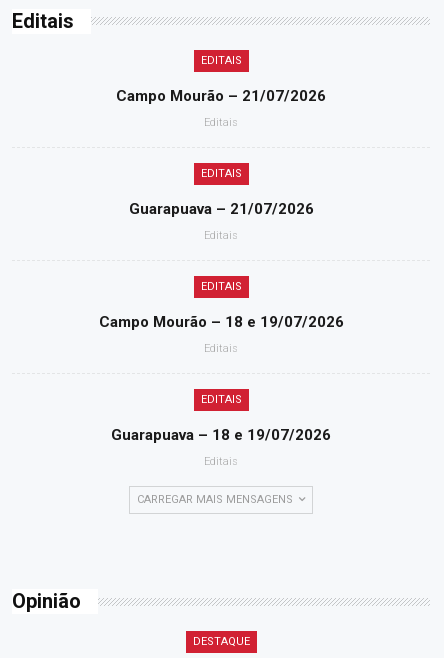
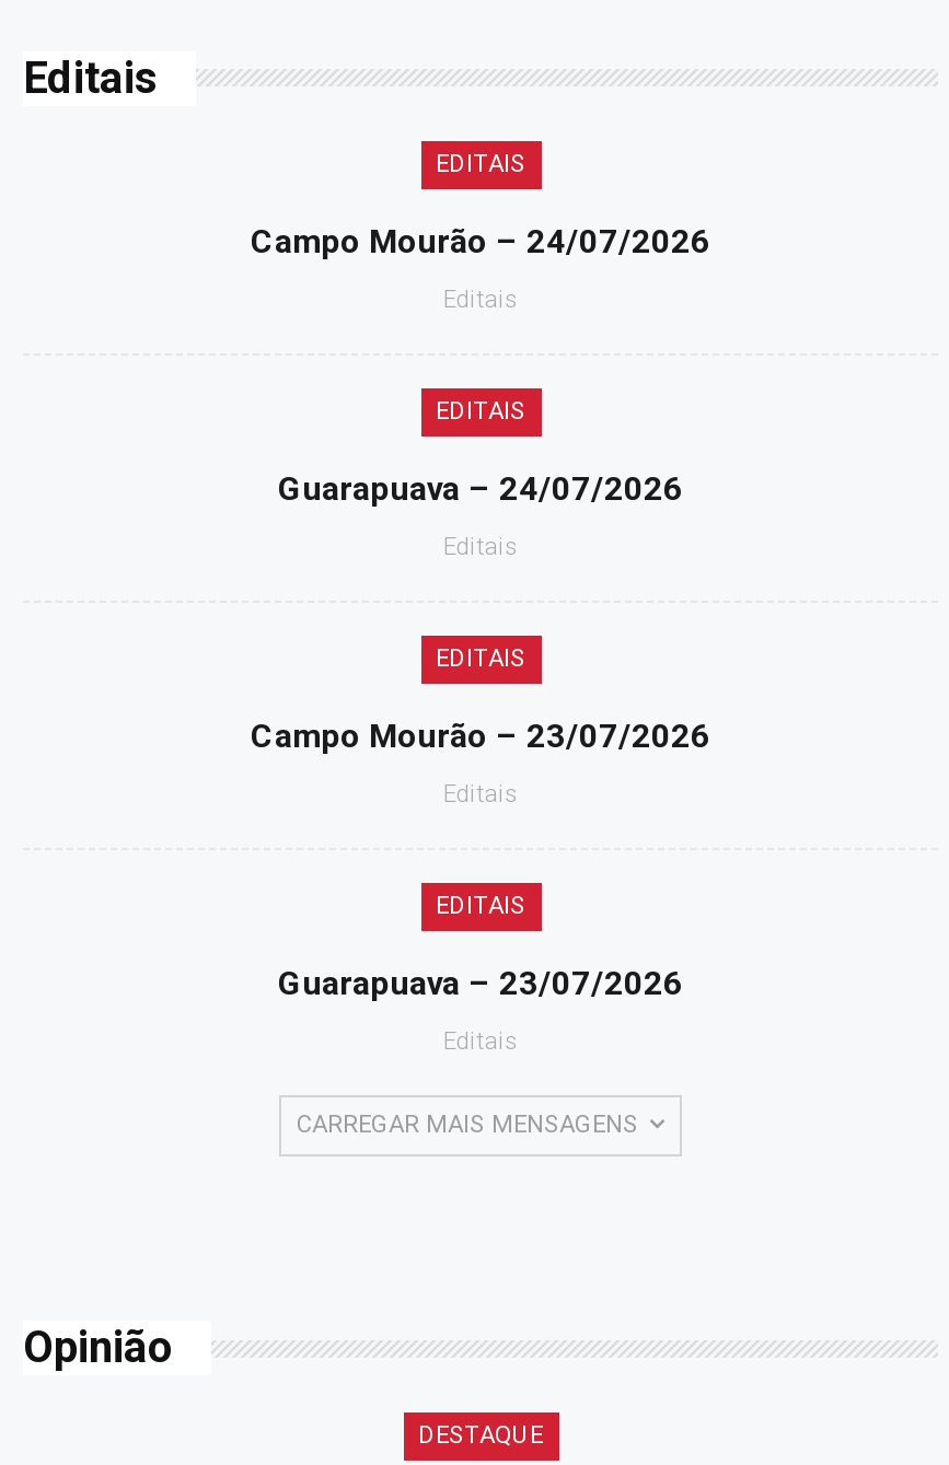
- Campo Mourão – 21/07/2026
+ Campo Mourão – 24/07/2026

- Guarapuava – 21/07/2026
+ Guarapuava – 24/07/2026

- Campo Mourão – 18 e 19/07/2026
+ Campo Mourão – 23/07/2026

- Guarapuava – 18 e 19/07/2026
+ Guarapuava – 23/07/2026
